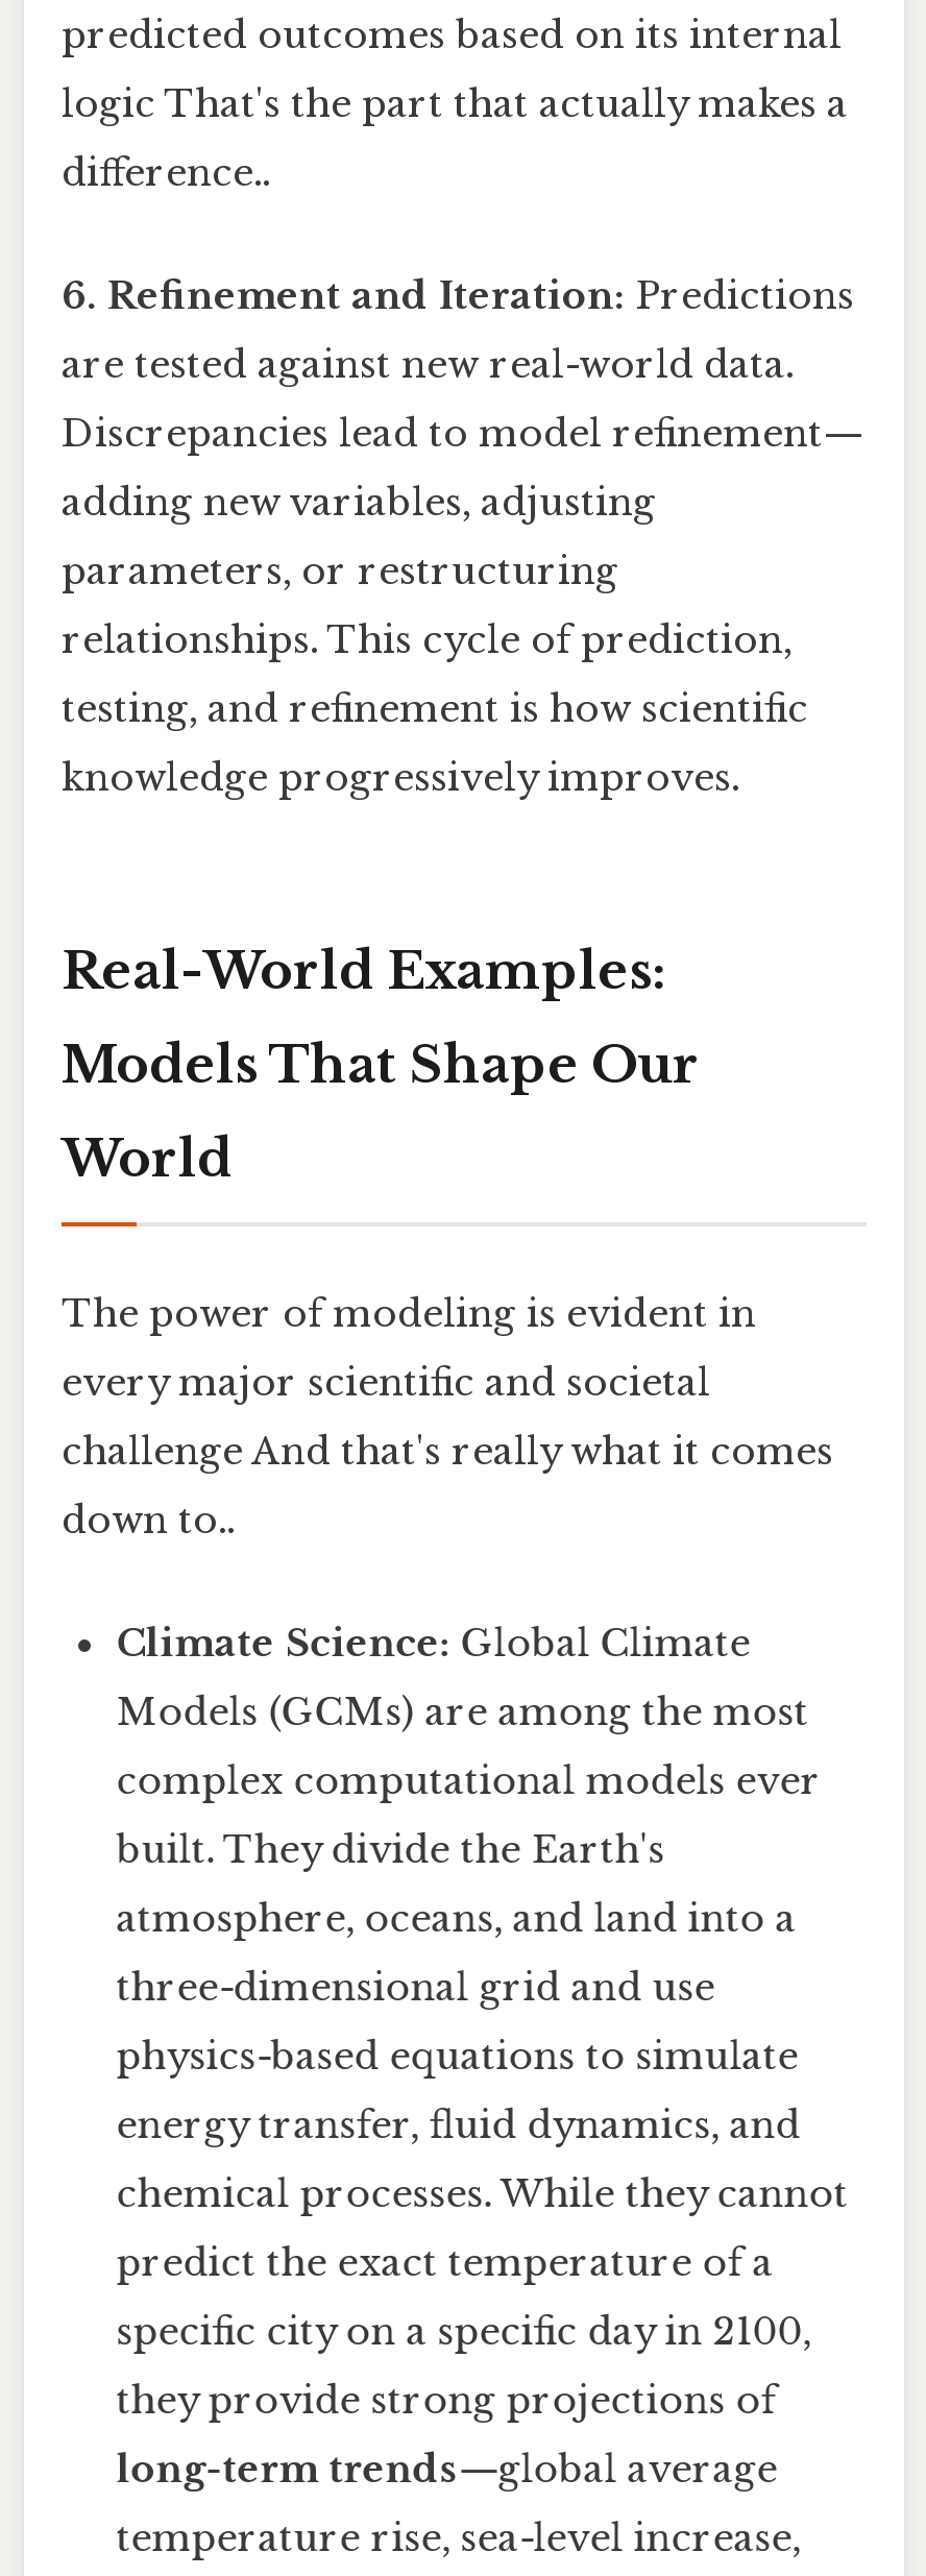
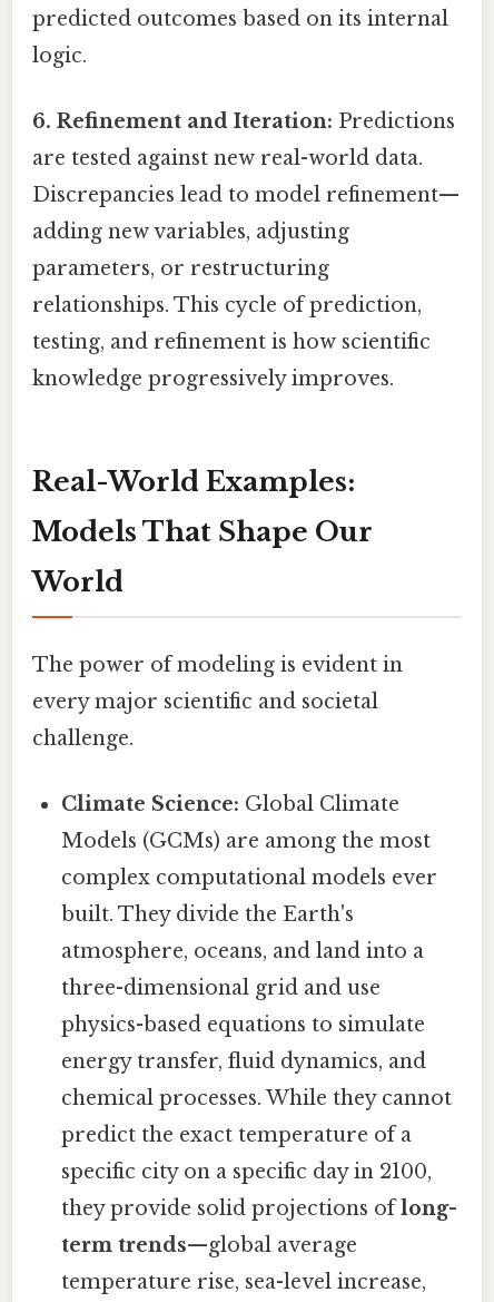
- logic That's the part that actually makes a
- difference..
+ logic.

- challenge And that's really what it comes
- down to..
+ challenge.

- they provide strong projections of
+ they provide solid projections of long-

- long-term trends—global average
+ term trends—global average
